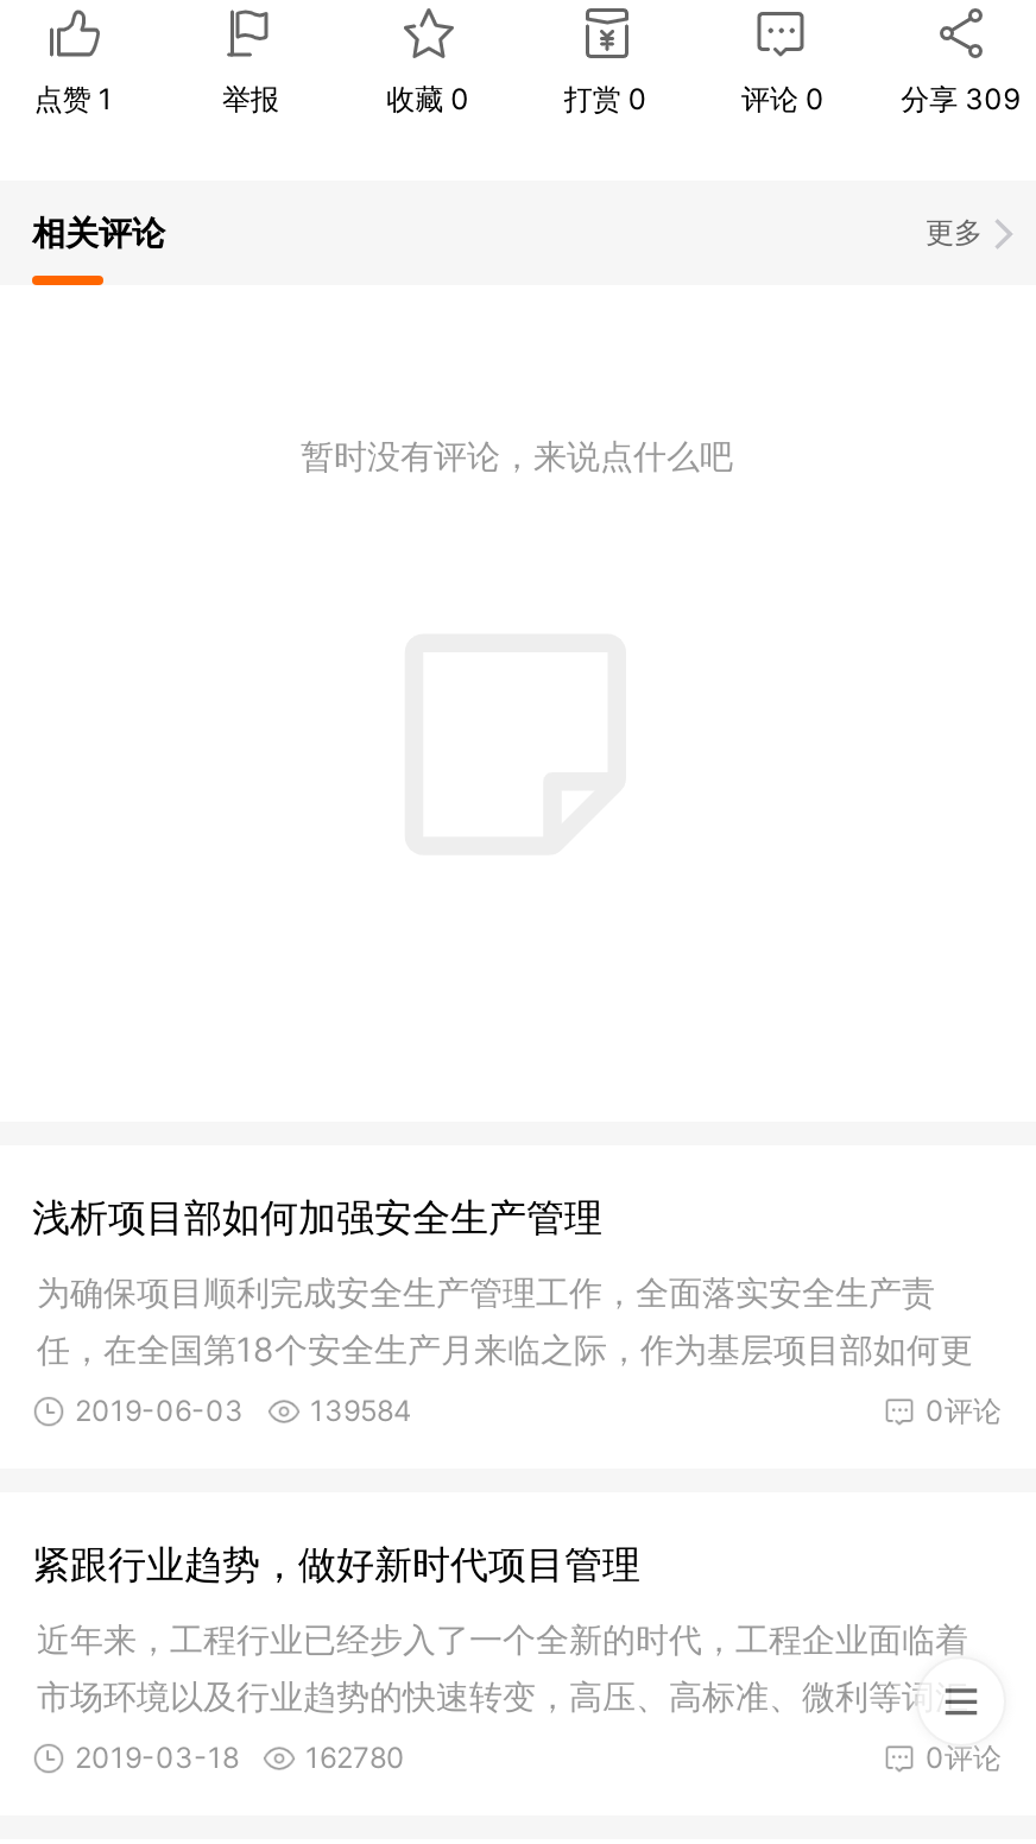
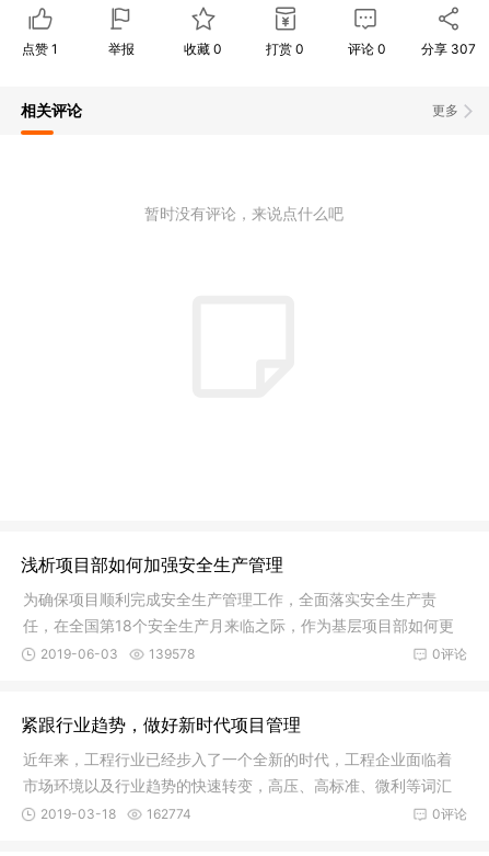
- 分享309
+ 分享307

- 139584
+ 139578

- 162780
+ 162774
